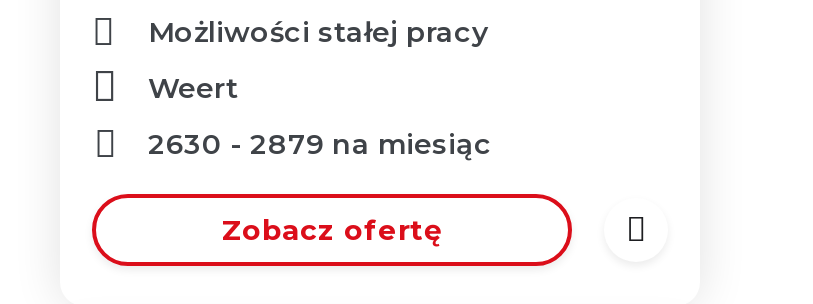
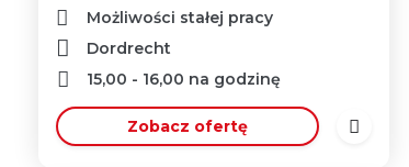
- Weert
+ Dordrecht

- 2630 - 2879 na miesiąc
+ 15,00 - 16,00 na godzinę
